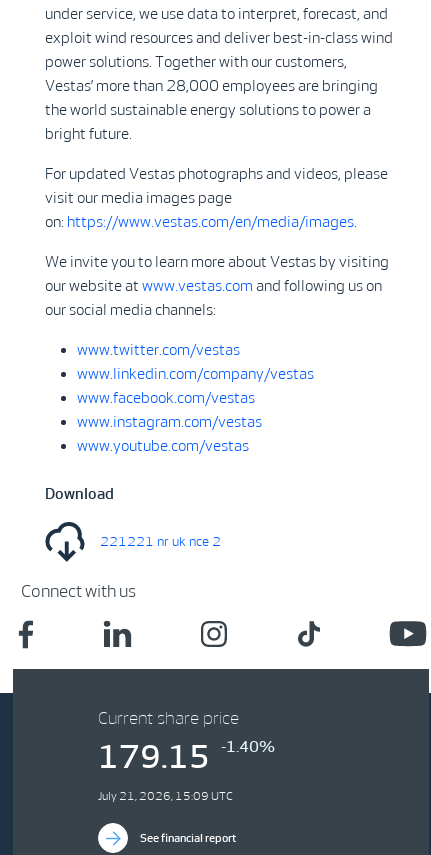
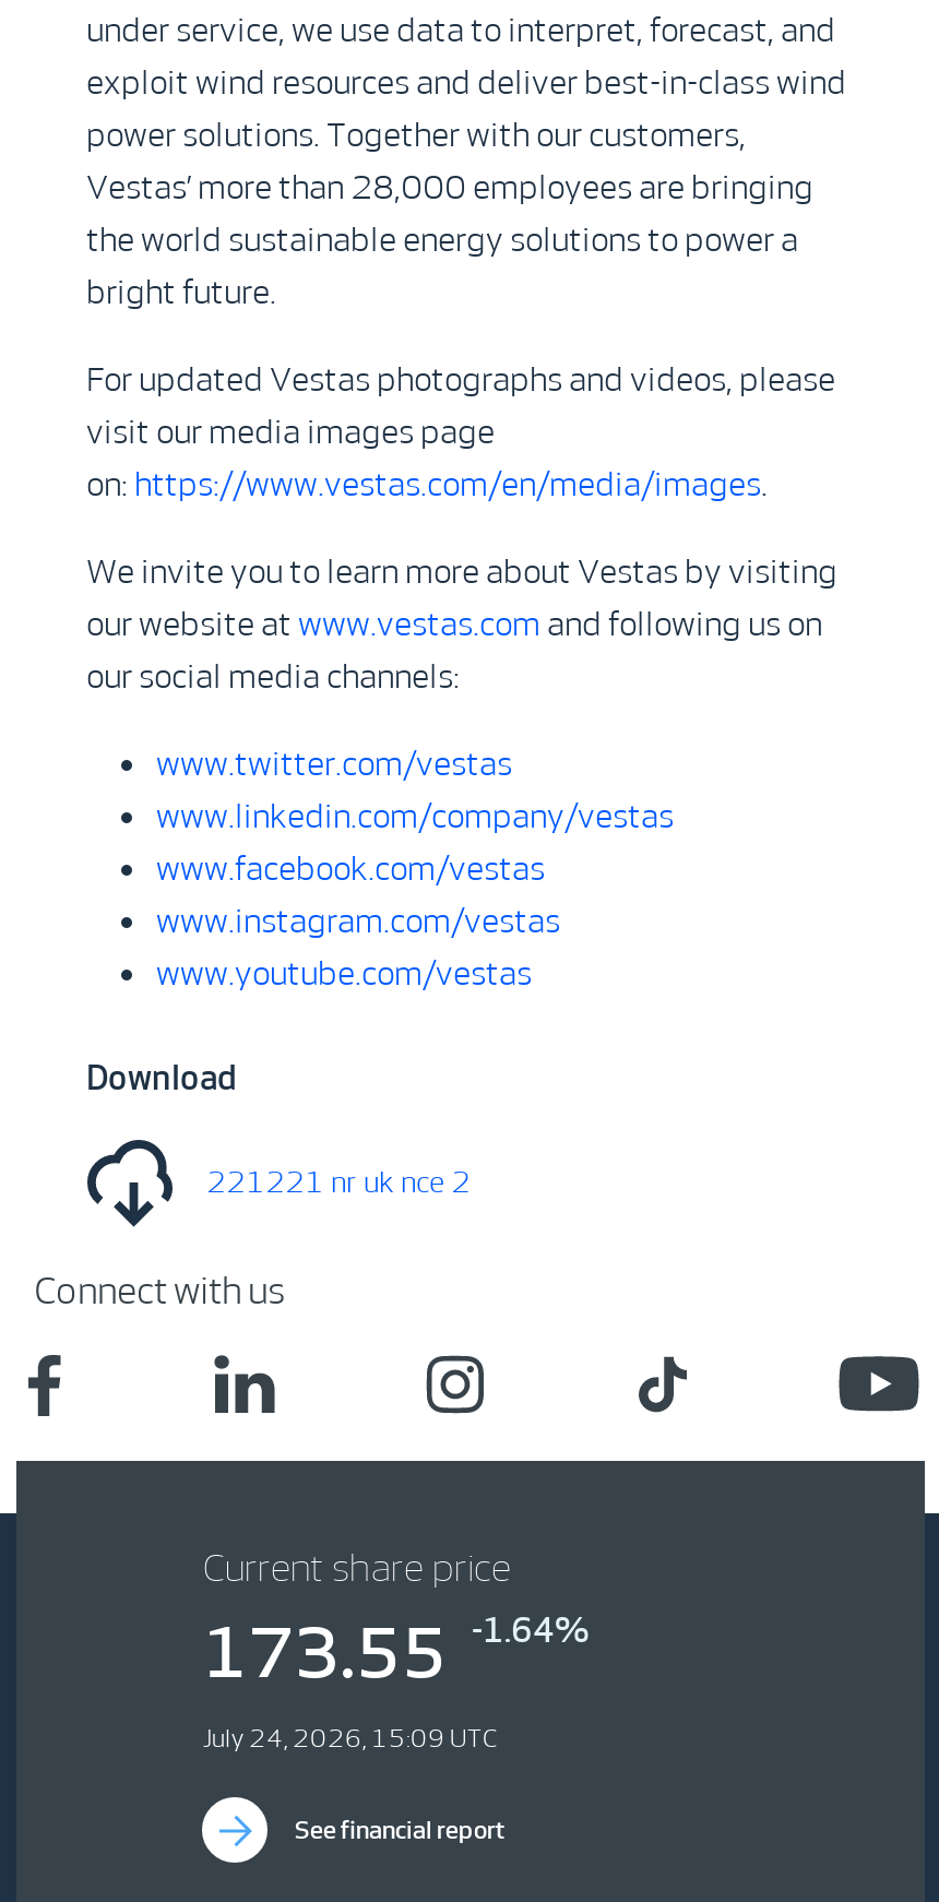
- 179.15
+ 173.55

- -1.40%
+ -1.64%

- July 21, 2026, 15:09 UTC
+ July 24, 2026, 15:09 UTC
